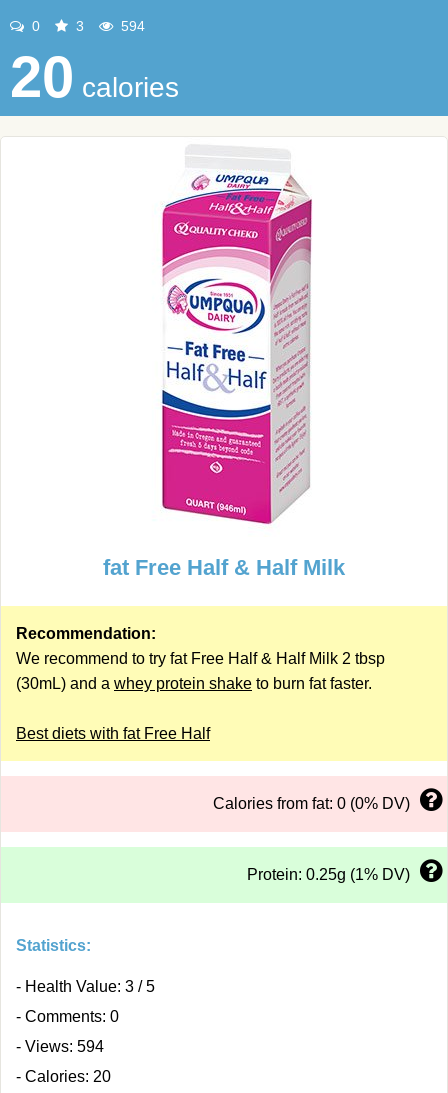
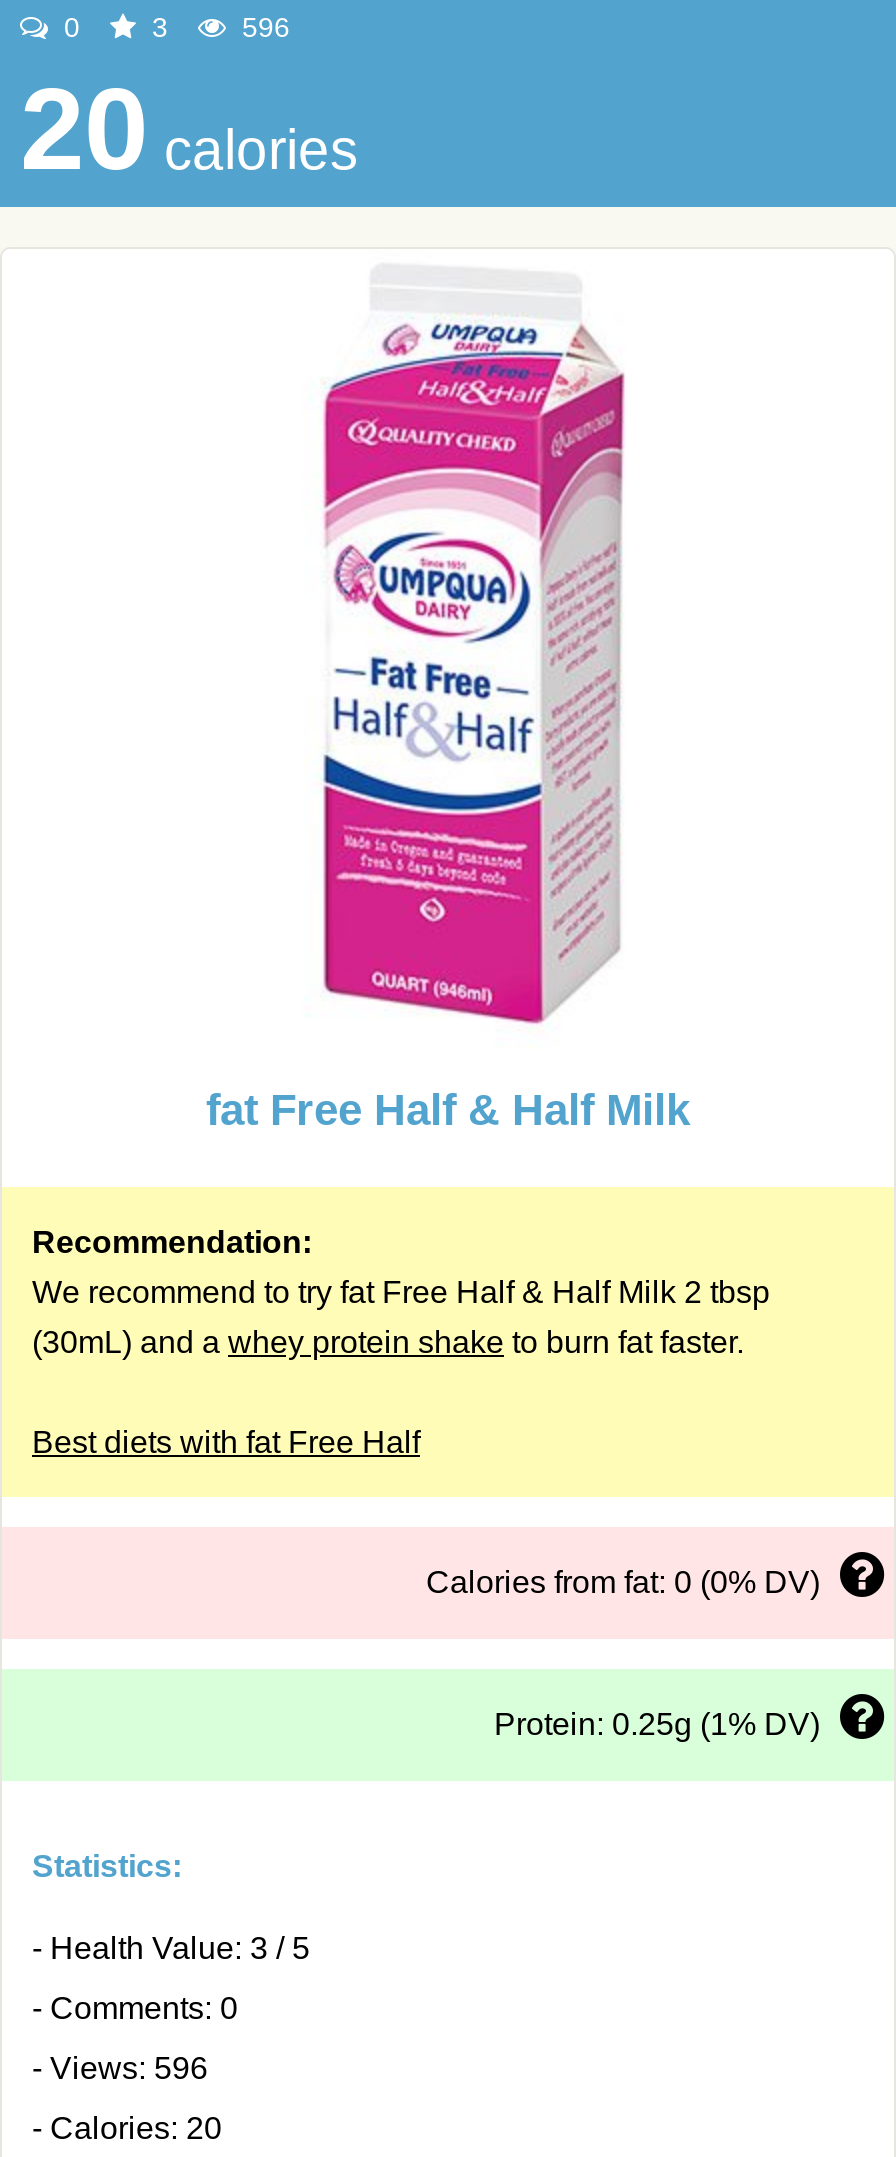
- 594
+ 596

- - Views: 594
+ - Views: 596
